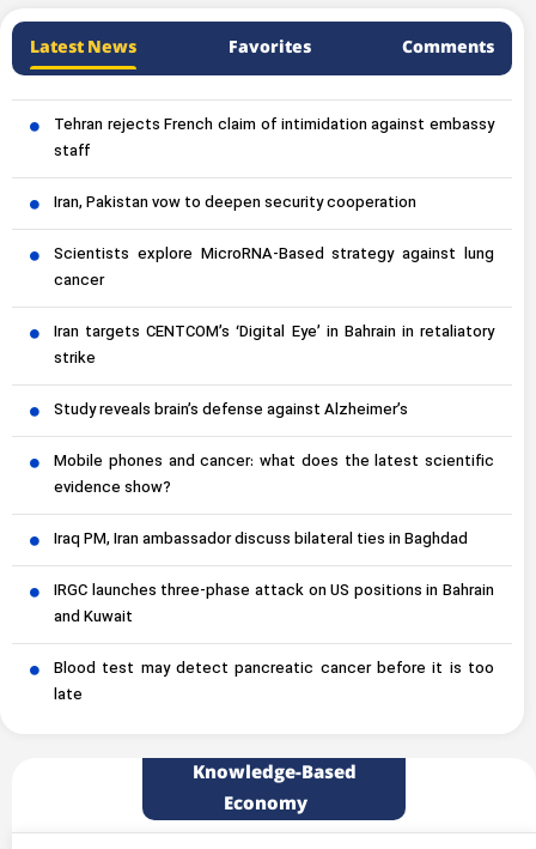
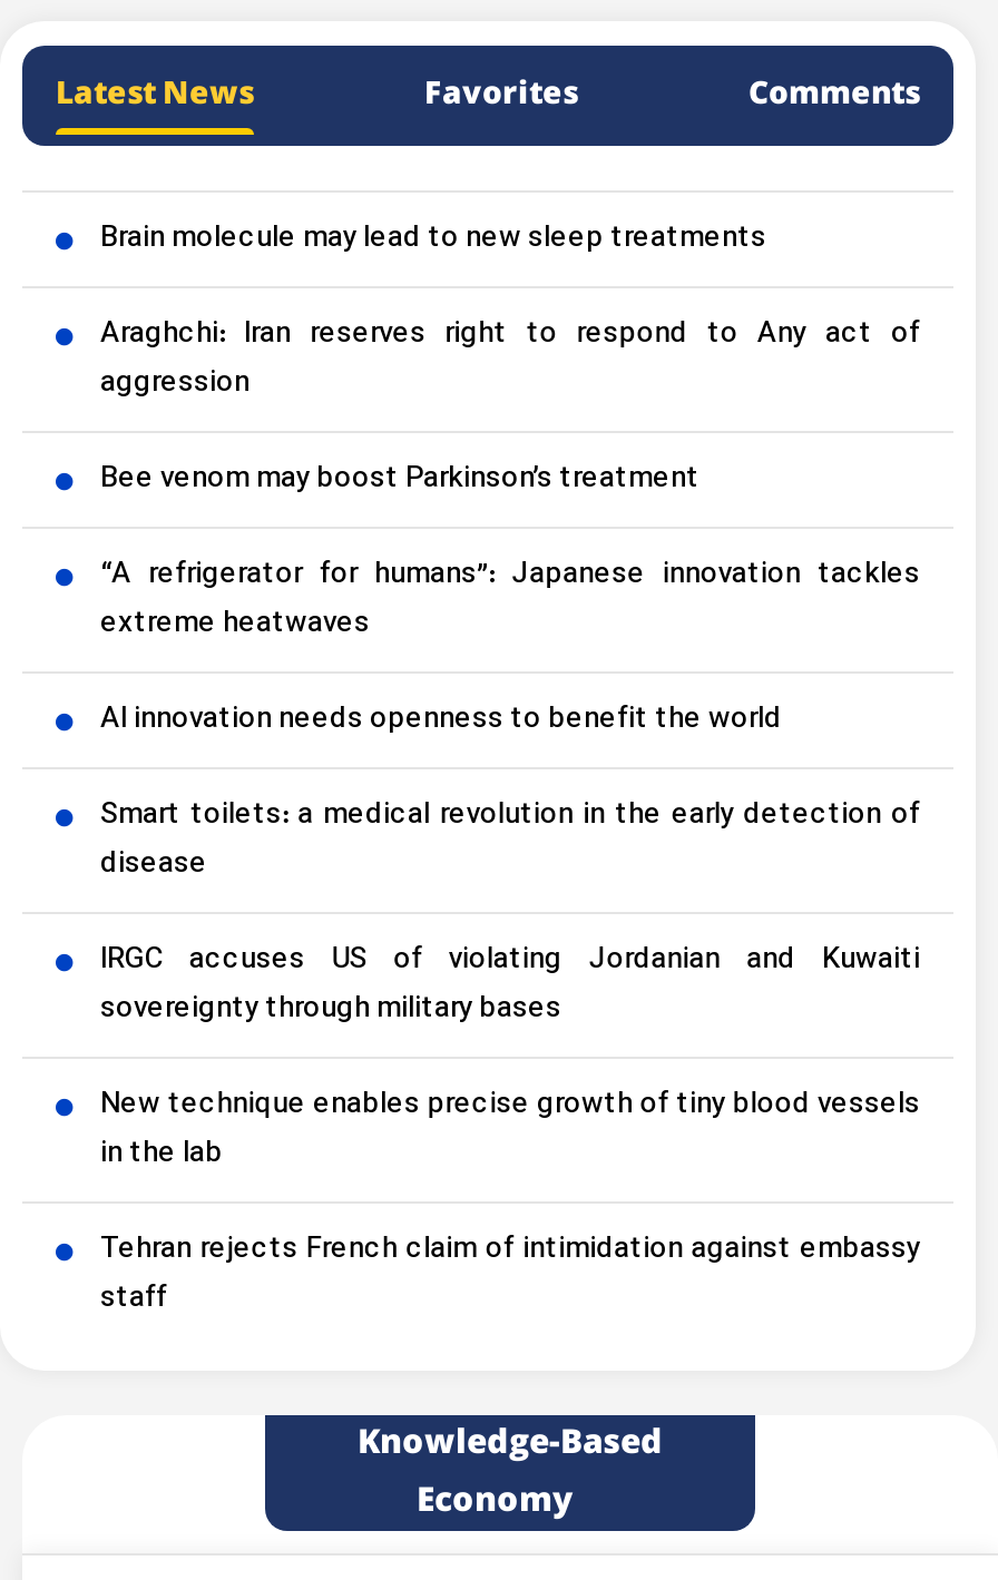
+ Brain molecule may lead to new sleep treatments
+ Araghchi: Iran reserves right to respond to Any act of
+ aggression
+ Bee venom may boost Parkinson’s treatment
+ “A refrigerator for humans”: Japanese innovation tackles
+ extreme heatwaves
+ AI innovation needs openness to benefit the world
+ Smart toilets: a medical revolution in the early detection of
+ disease
+ IRGC accuses US of violating Jordanian and Kuwaiti
+ sovereignty through military bases
+ New technique enables precise growth of tiny blood vessels
+ in the lab

moved down: Tehran rejects French claim of intimidation against embassy | staff

- Iran, Pakistan vow to deepen security cooperation
- Scientists explore MicroRNA-Based strategy against lung
- cancer
- Iran targets CENTCOM’s ‘Digital Eye’ in Bahrain in retaliatory
- strike
- Study reveals brain’s defense against Alzheimer’s
- Mobile phones and cancer: what does the latest scientific
- evidence show?
- Iraq PM, Iran ambassador discuss bilateral ties in Baghdad
- IRGC launches three-phase attack on US positions in Bahrain
- and Kuwait
- Blood test may detect pancreatic cancer before it is too
- late
